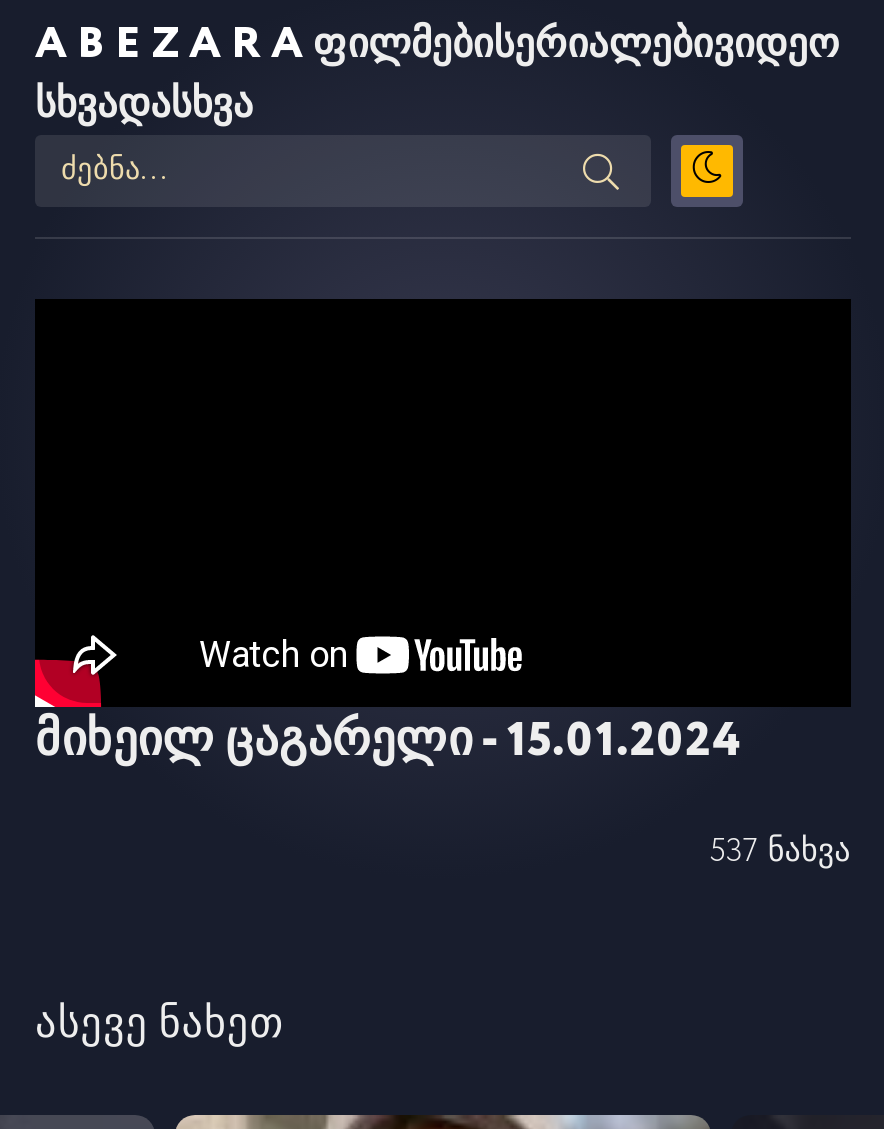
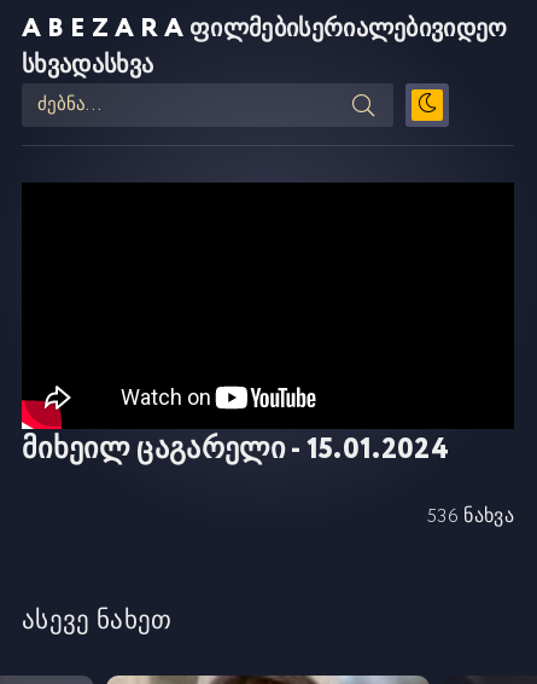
- 537 ნახვა
+ 536 ნახვა
